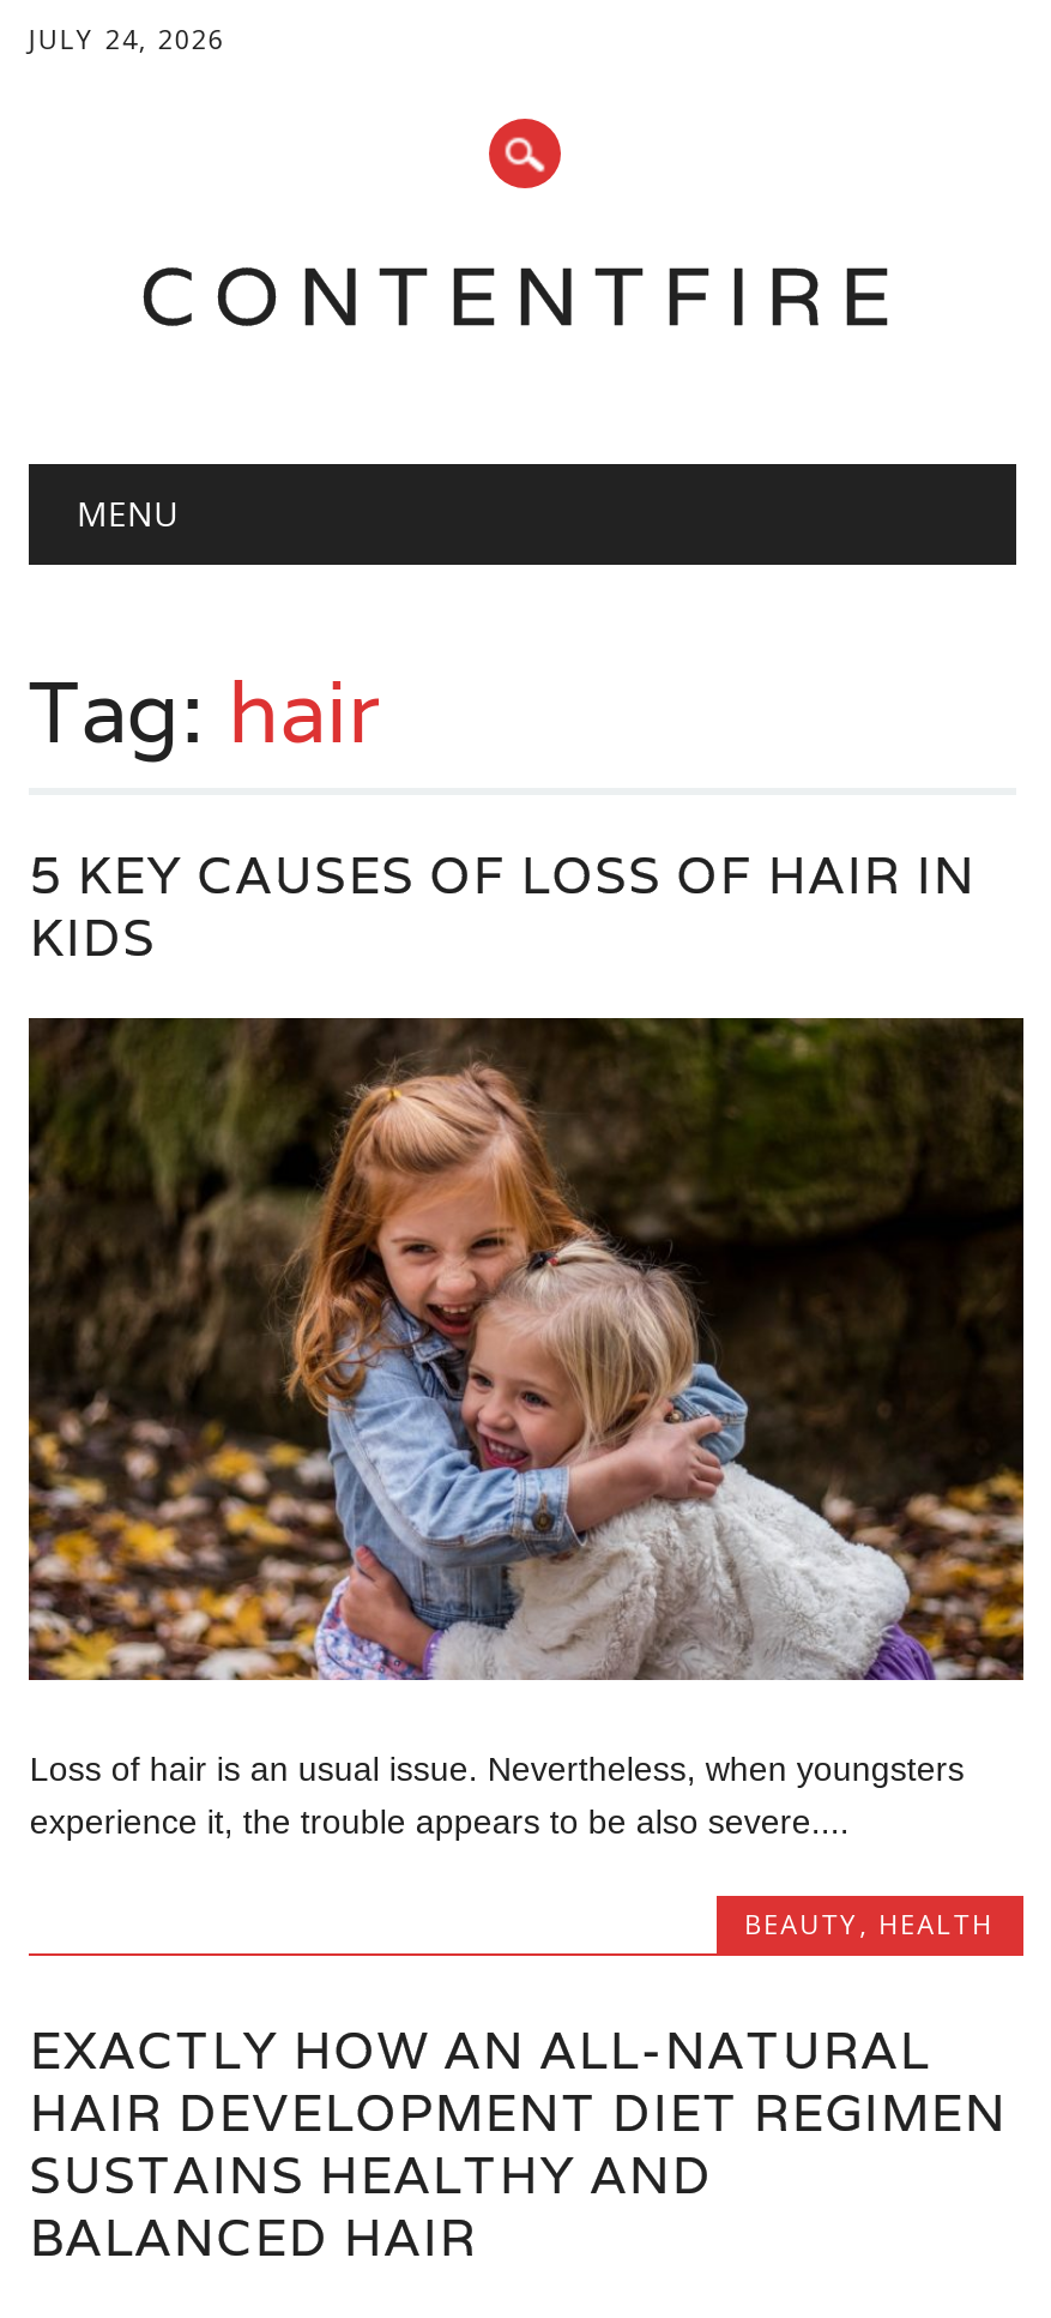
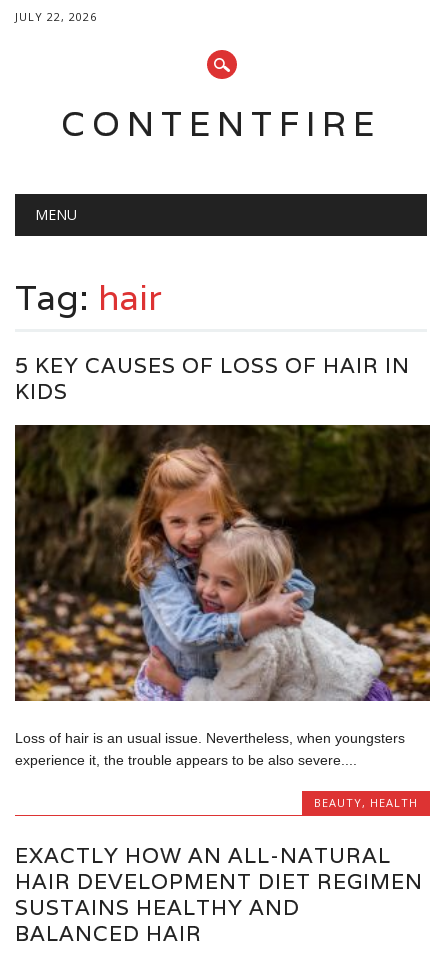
- JULY 24, 2026
+ JULY 22, 2026
